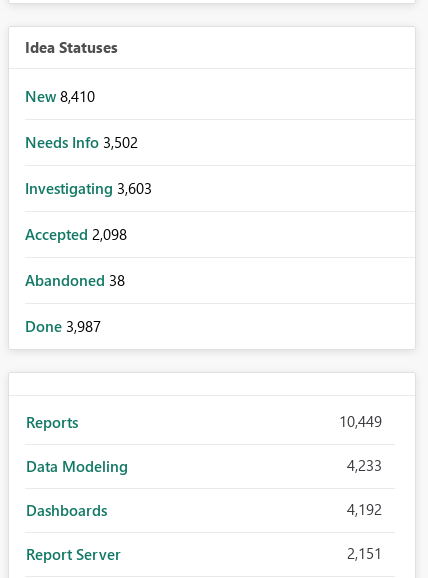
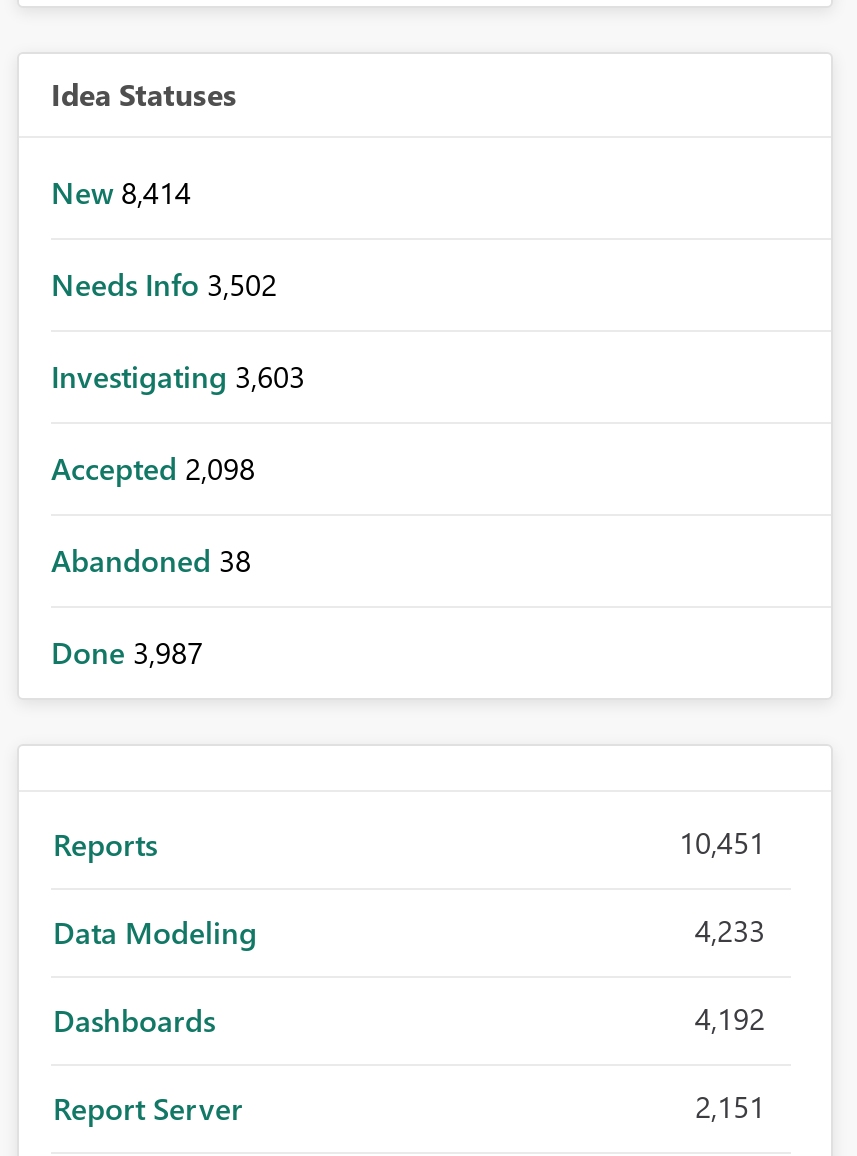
- New 8,410
+ New 8,414

- 10,449
+ 10,451
